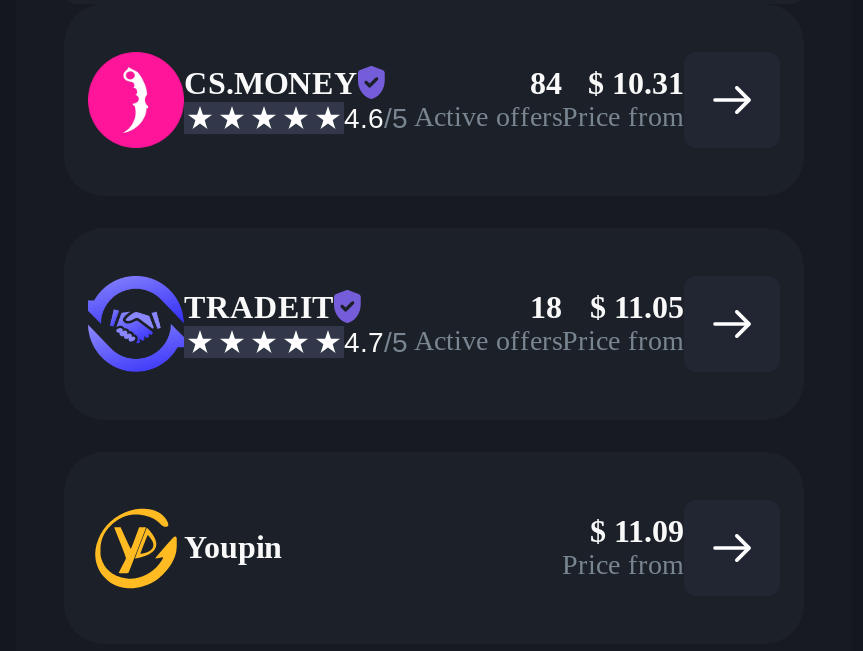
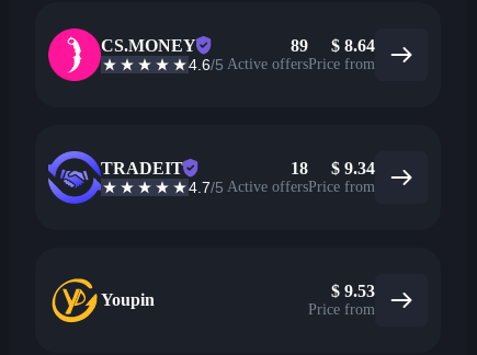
- 84
+ 89

- $10.31
+ $8.64

- 18 $11.05
+ 18 $9.34

- $11.09
+ $9.53
